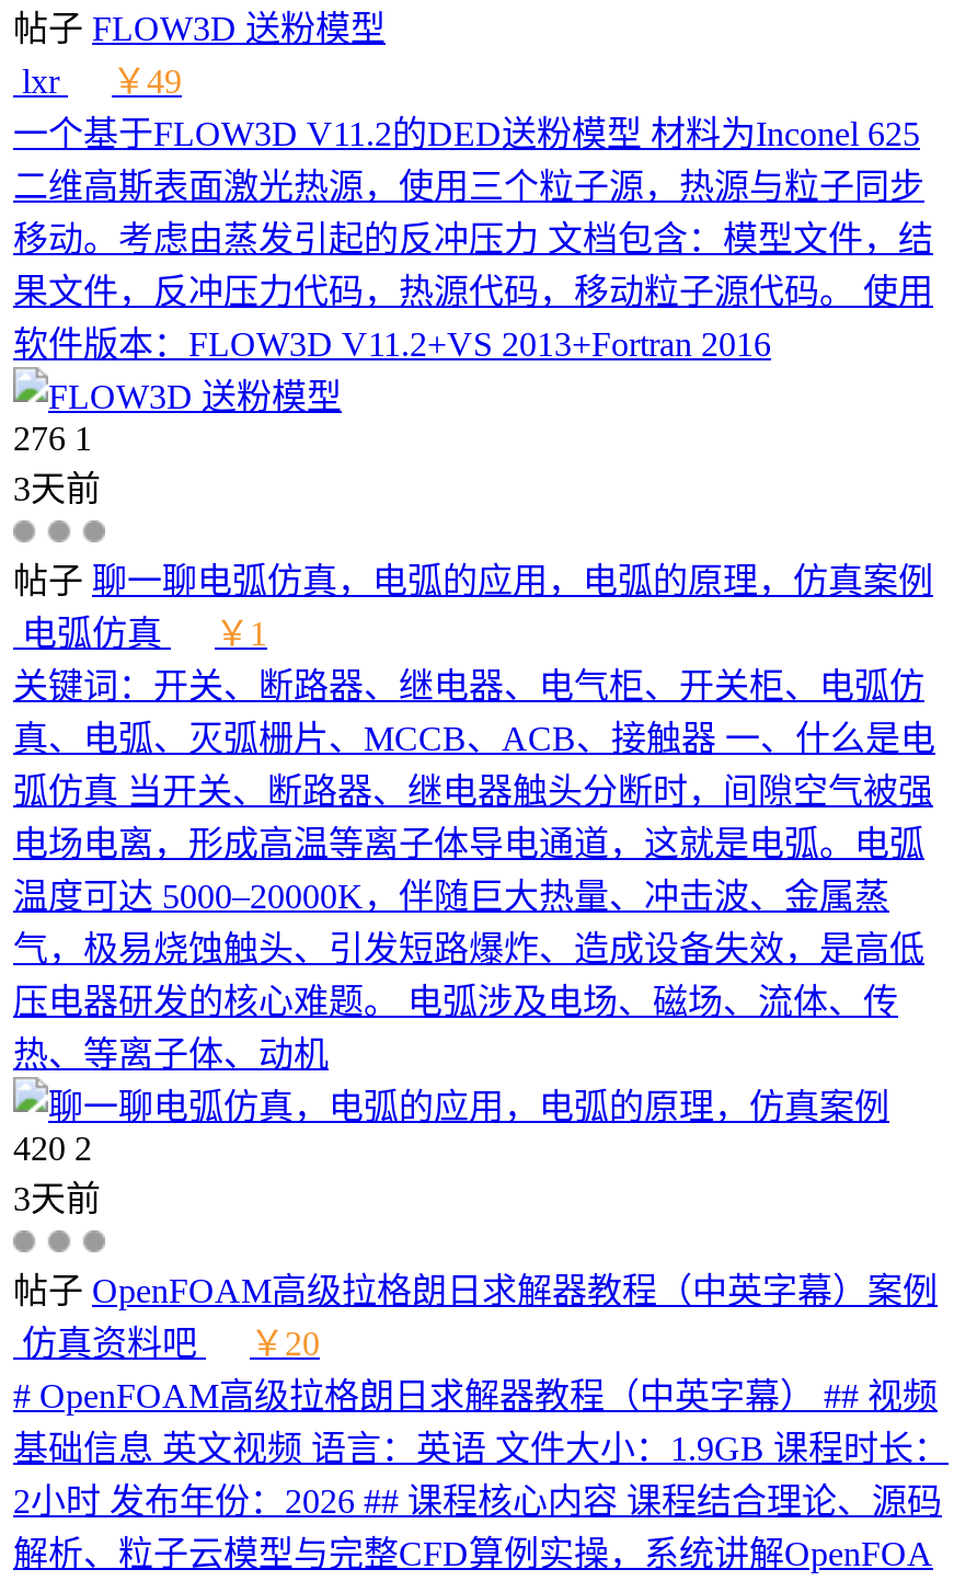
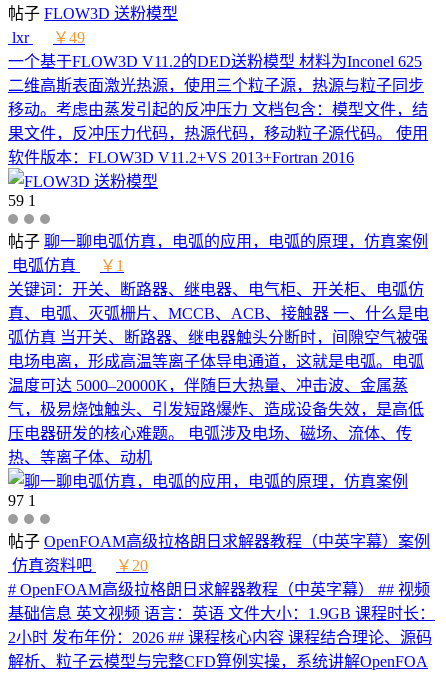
- 276 1
- 3天前
+ 59 1

- 420 2
- 3天前
+ 97 1
